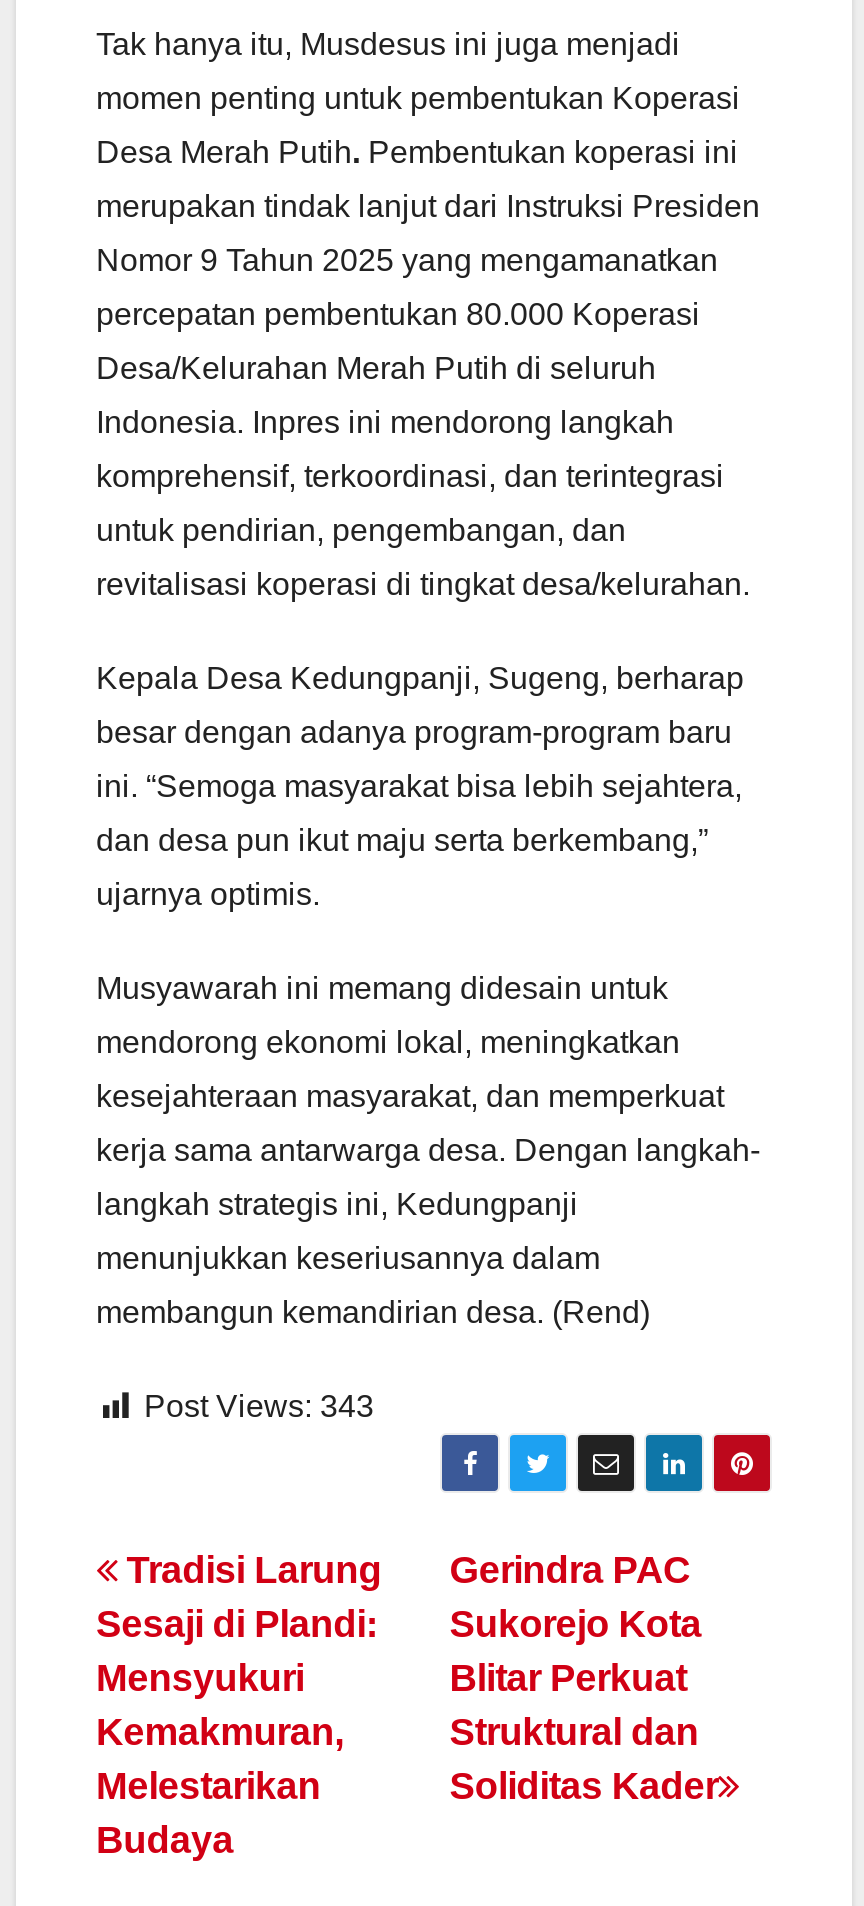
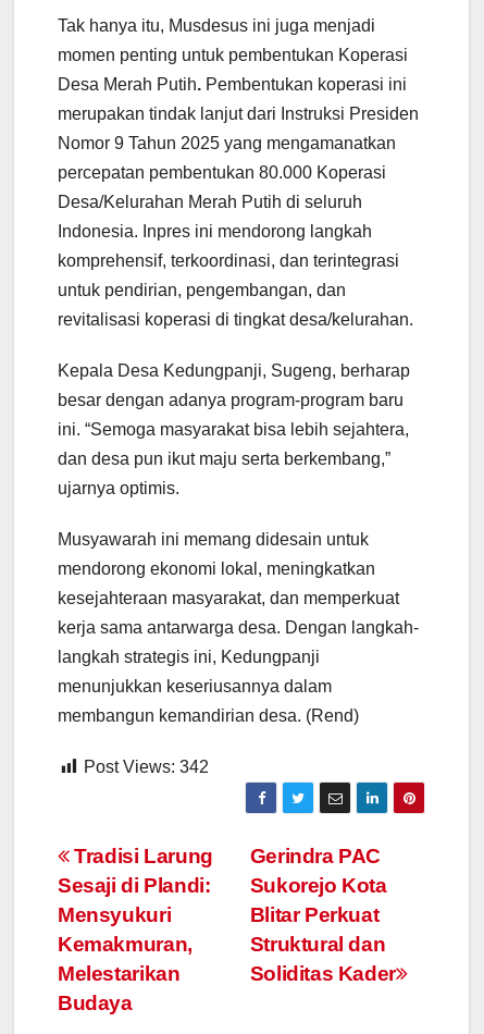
- Post Views: 343
+ Post Views: 342
